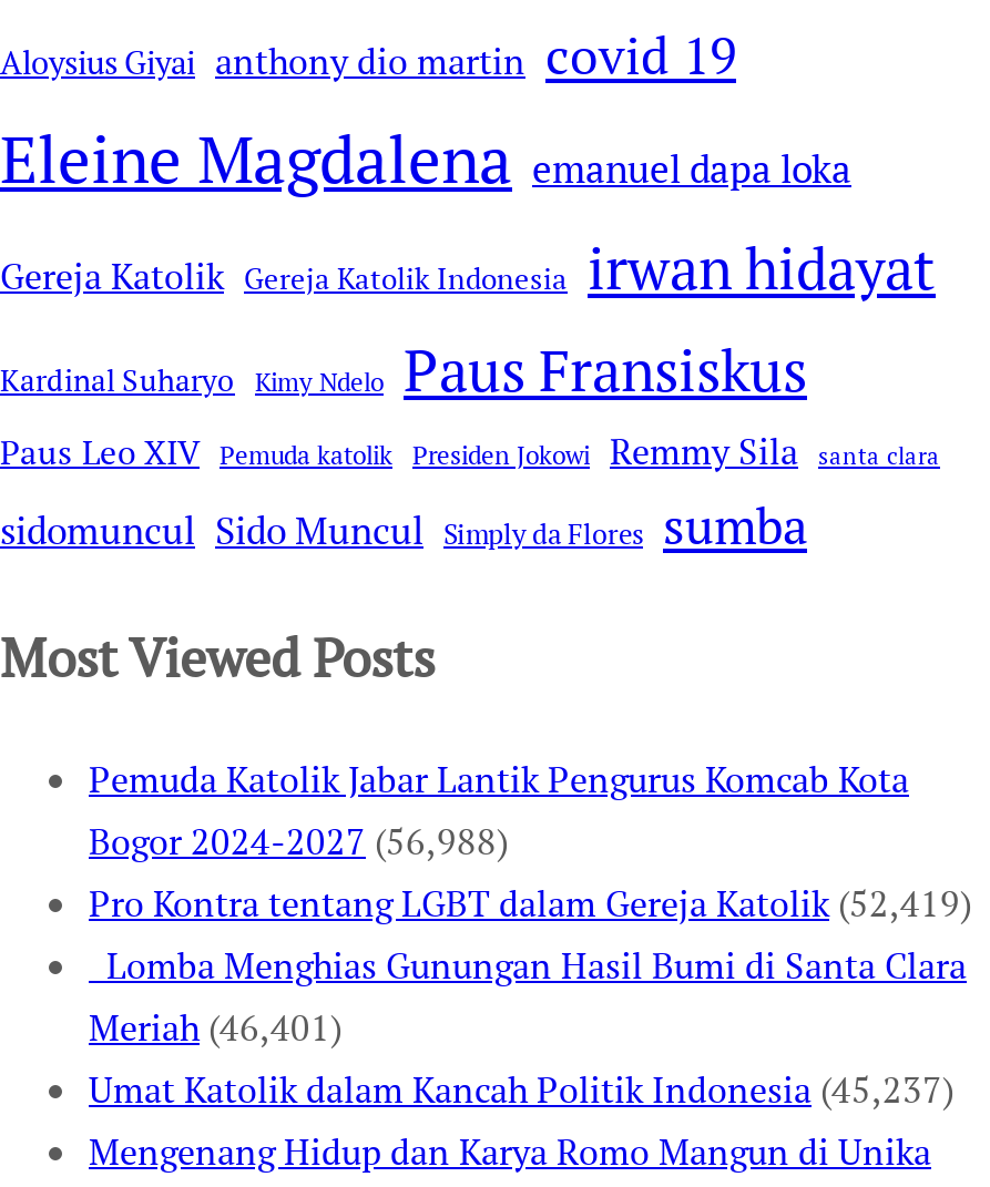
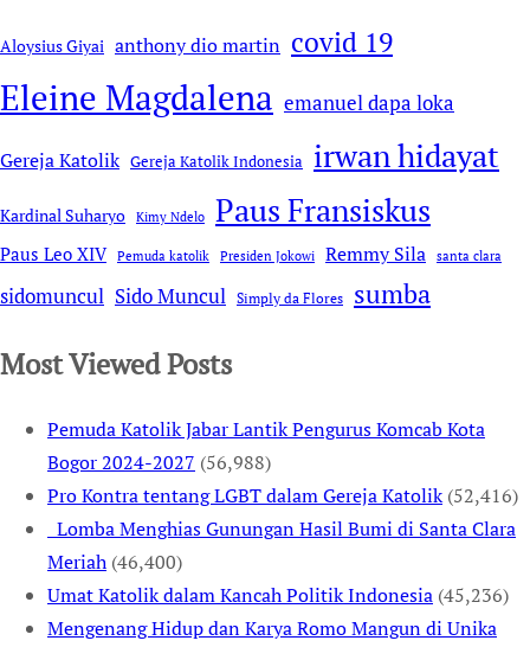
- Pro Kontra tentang LGBT dalam Gereja Katolik (52,419)
+ Pro Kontra tentang LGBT dalam Gereja Katolik (52,416)

- Meriah (46,401)
+ Meriah (46,400)

- Umat Katolik dalam Kancah Politik Indonesia (45,237)
+ Umat Katolik dalam Kancah Politik Indonesia (45,236)
